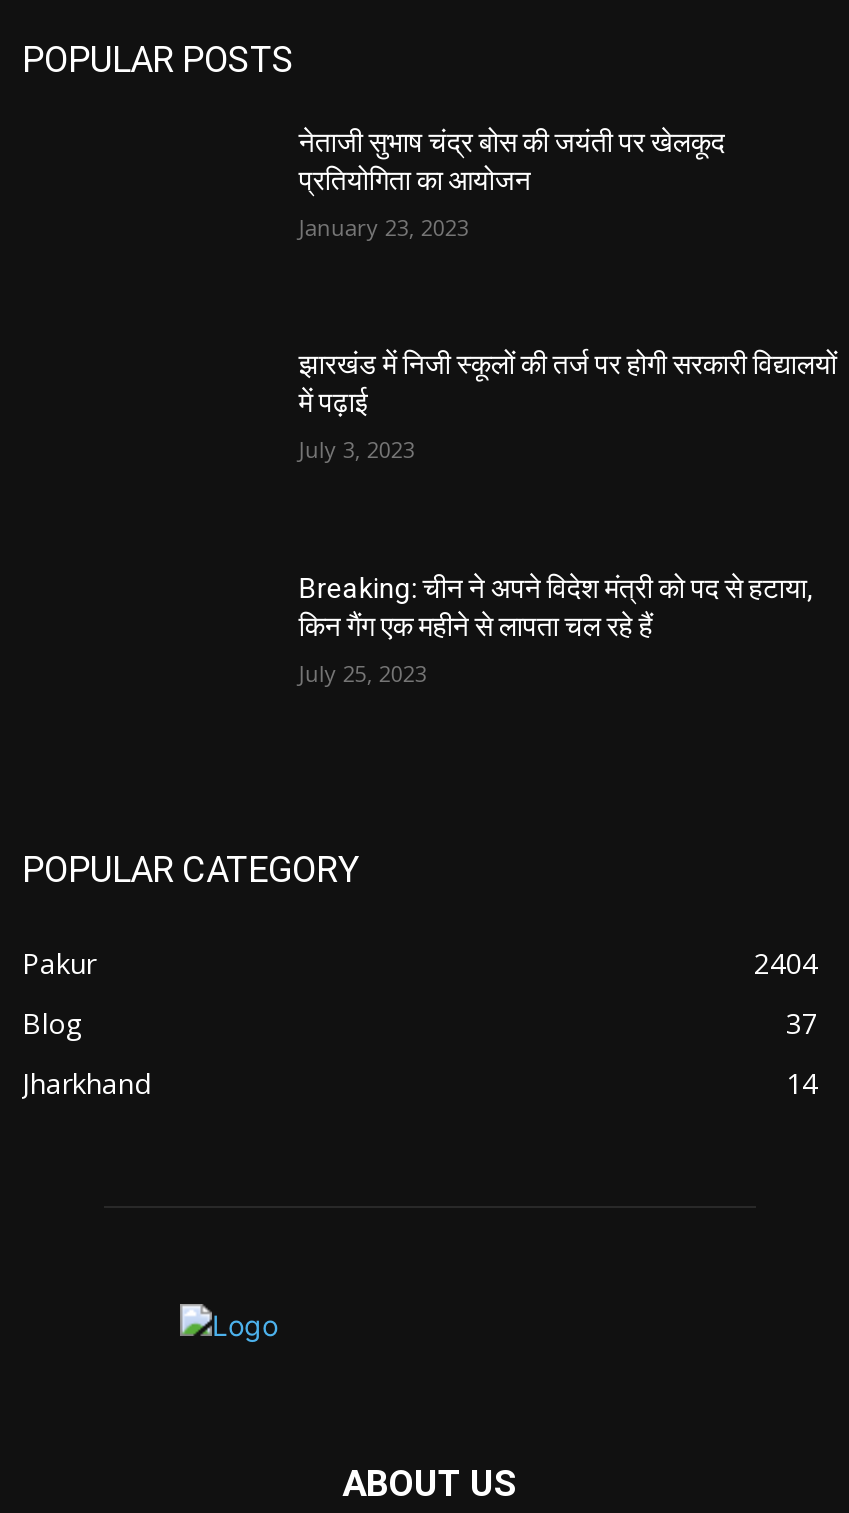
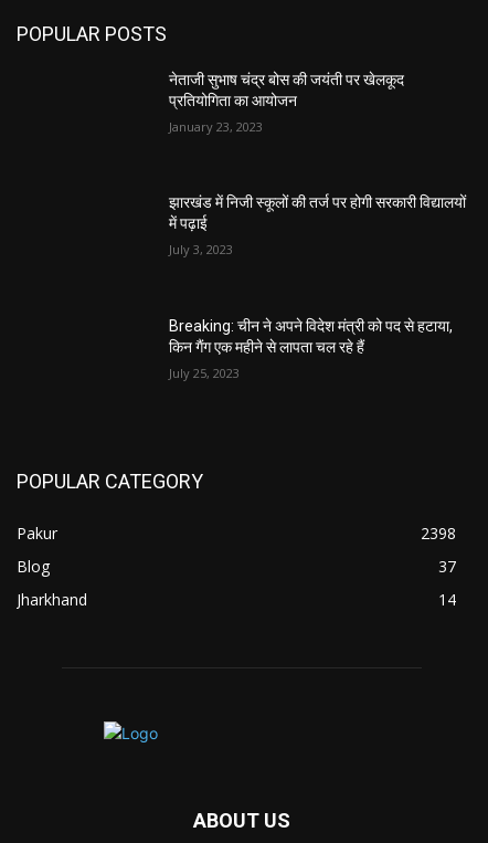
- 2404
+ 2398
